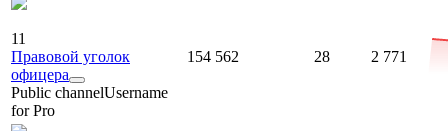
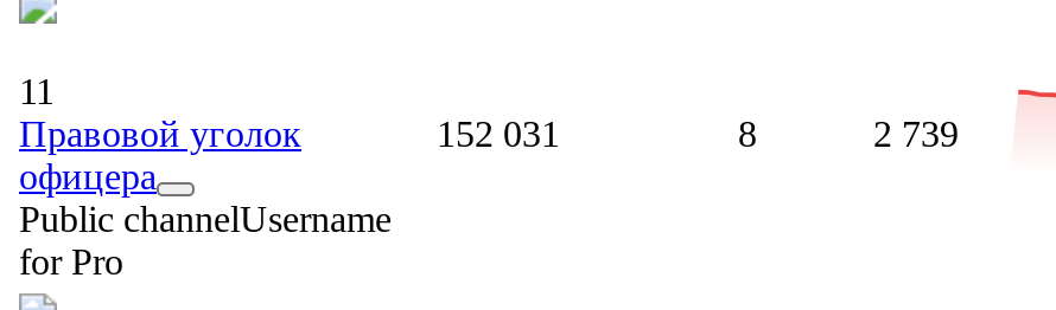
- 154 562
+ 152 031

- 28
+ 8

- 2 771
+ 2 739
